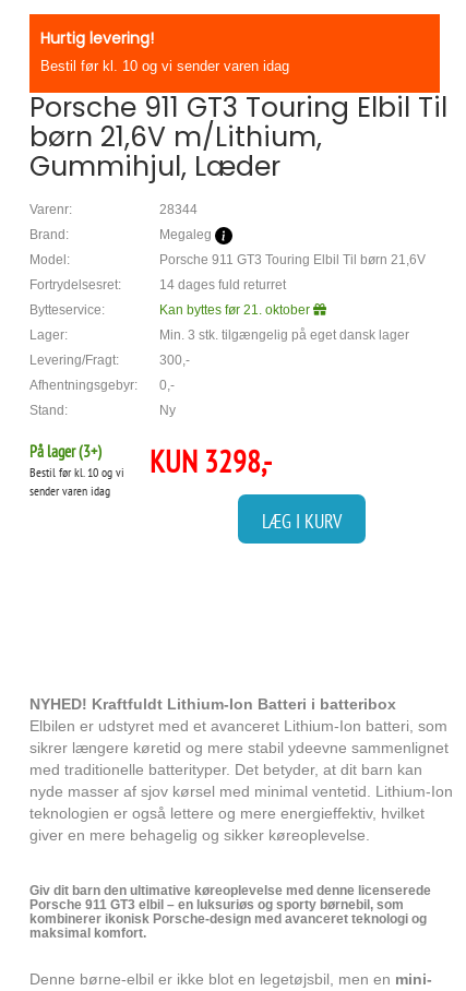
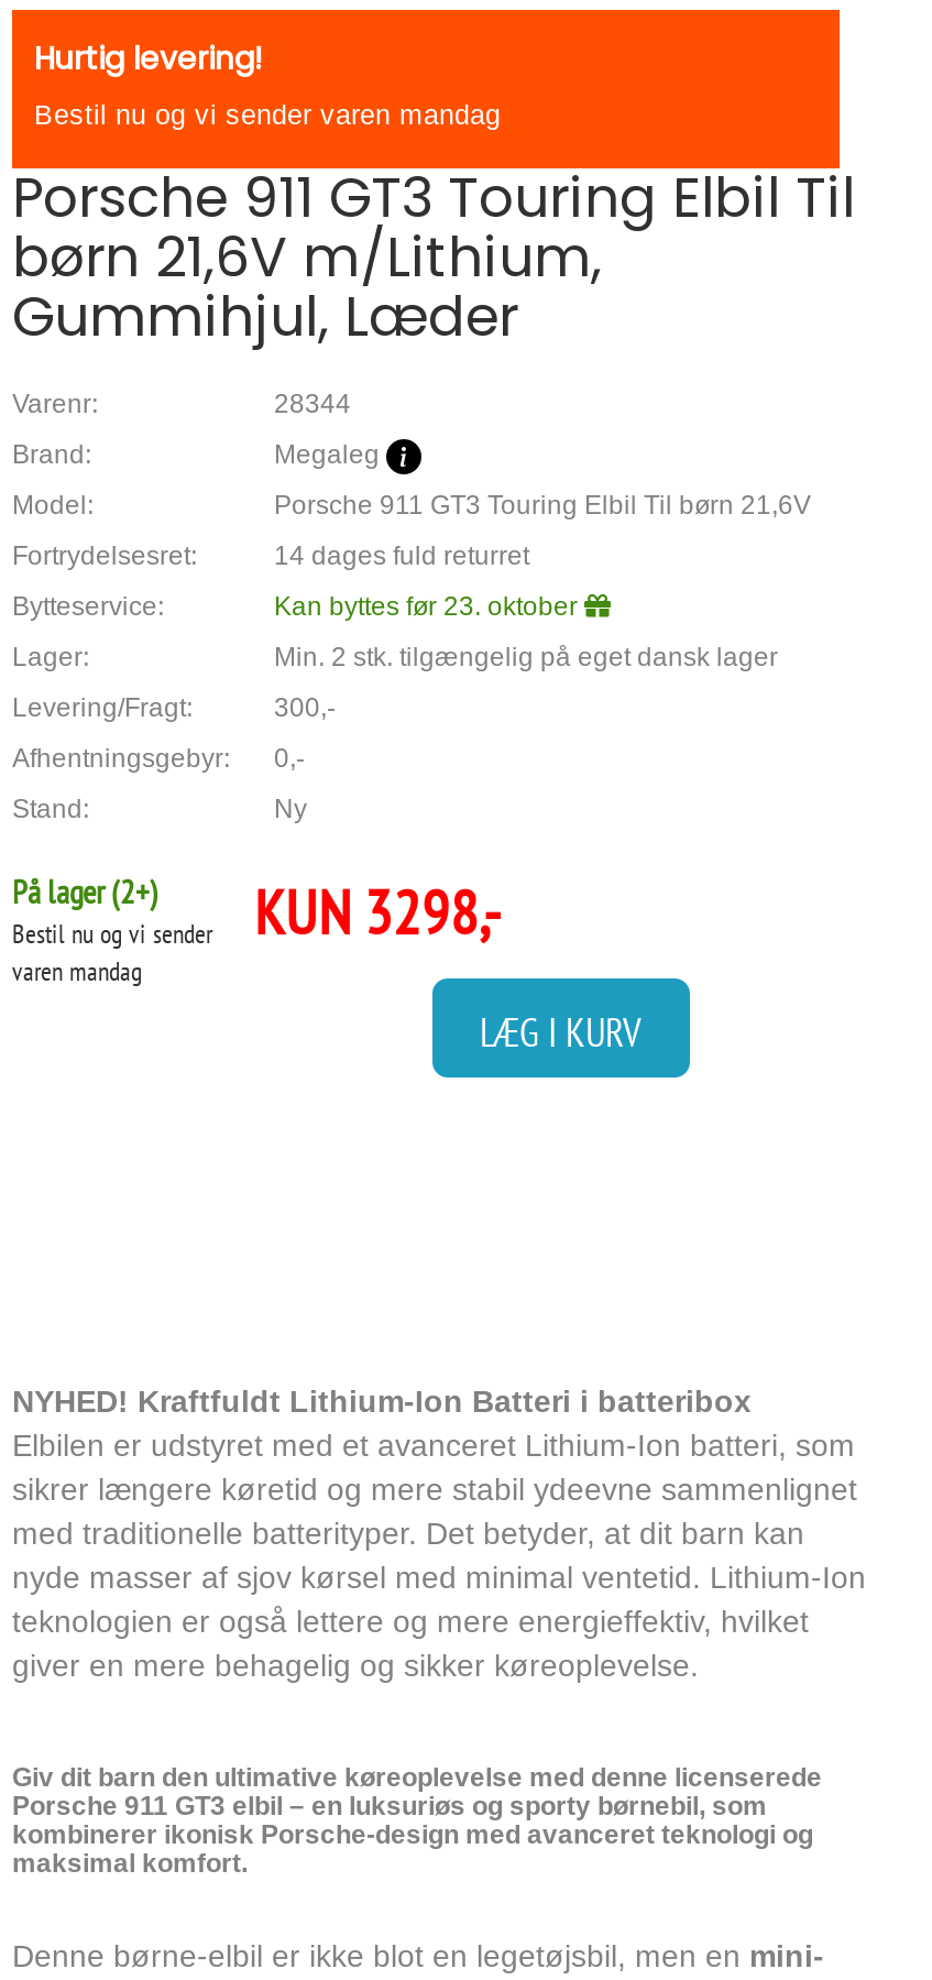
- Bestil før kl. 10 og vi sender varen idag
+ Bestil nu og vi sender varen mandag

- Kan byttes før 21. oktober
+ Kan byttes før 23. oktober

- Min. 3 stk. tilgængelig på eget dansk lager
+ Min. 2 stk. tilgængelig på eget dansk lager

- På lager (3+)
- Bestil før kl. 10 og vi
- sender varen idag
+ På lager (2+)
+ Bestil nu og vi sender
+ varen mandag
